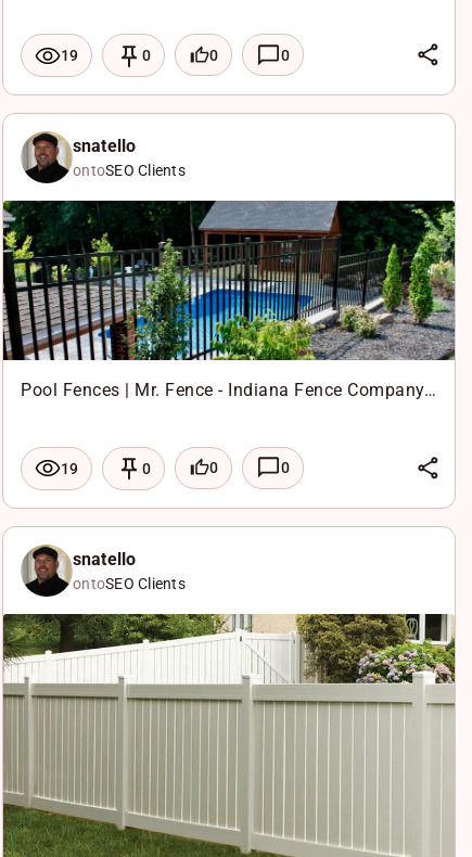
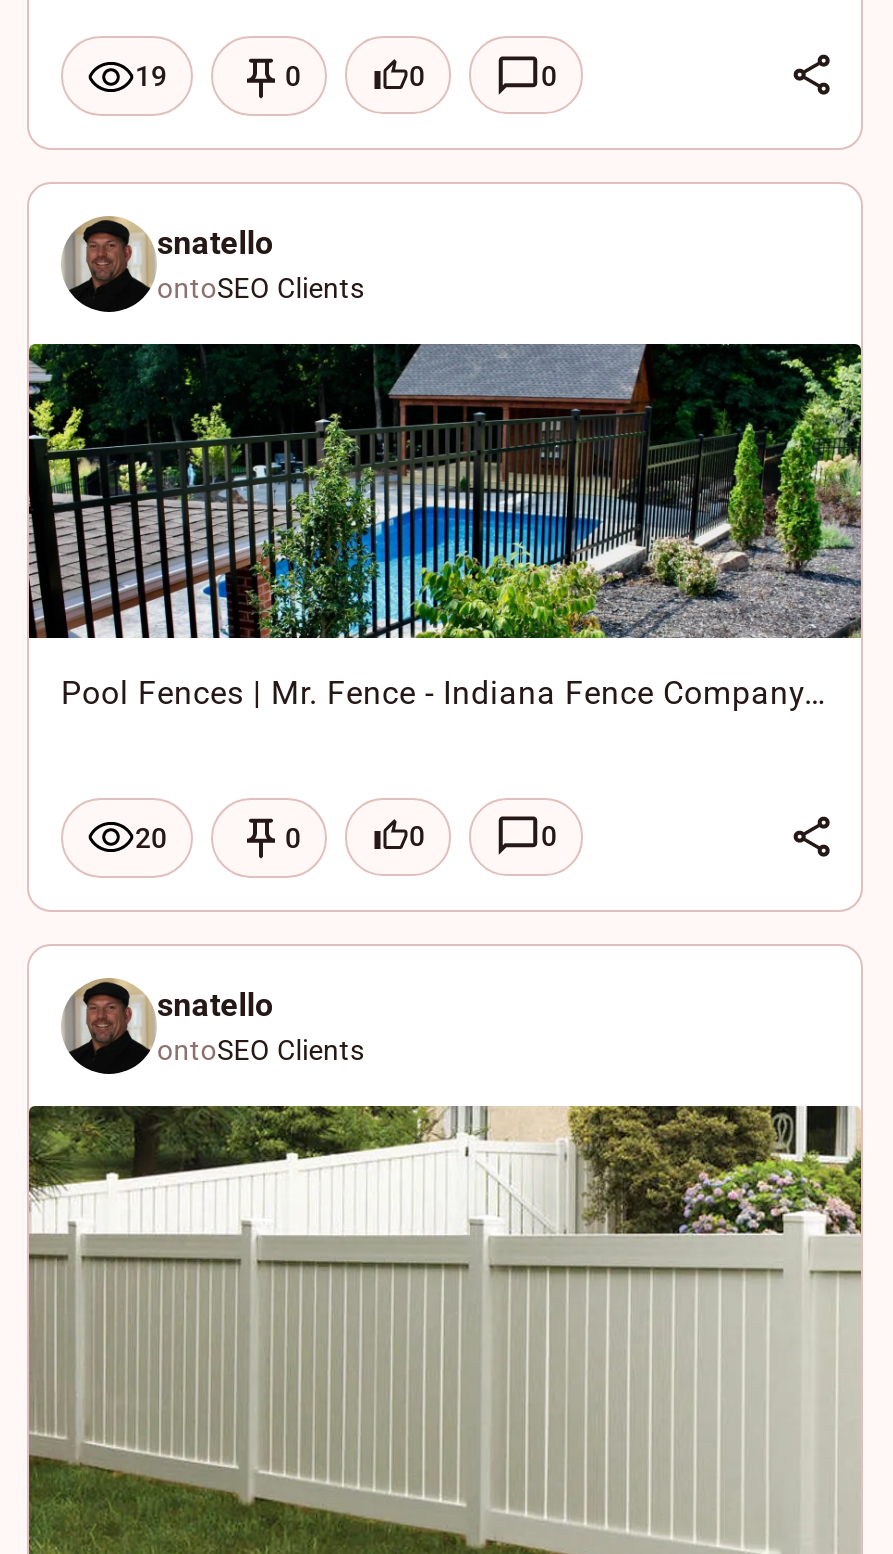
- 19
+ 20
